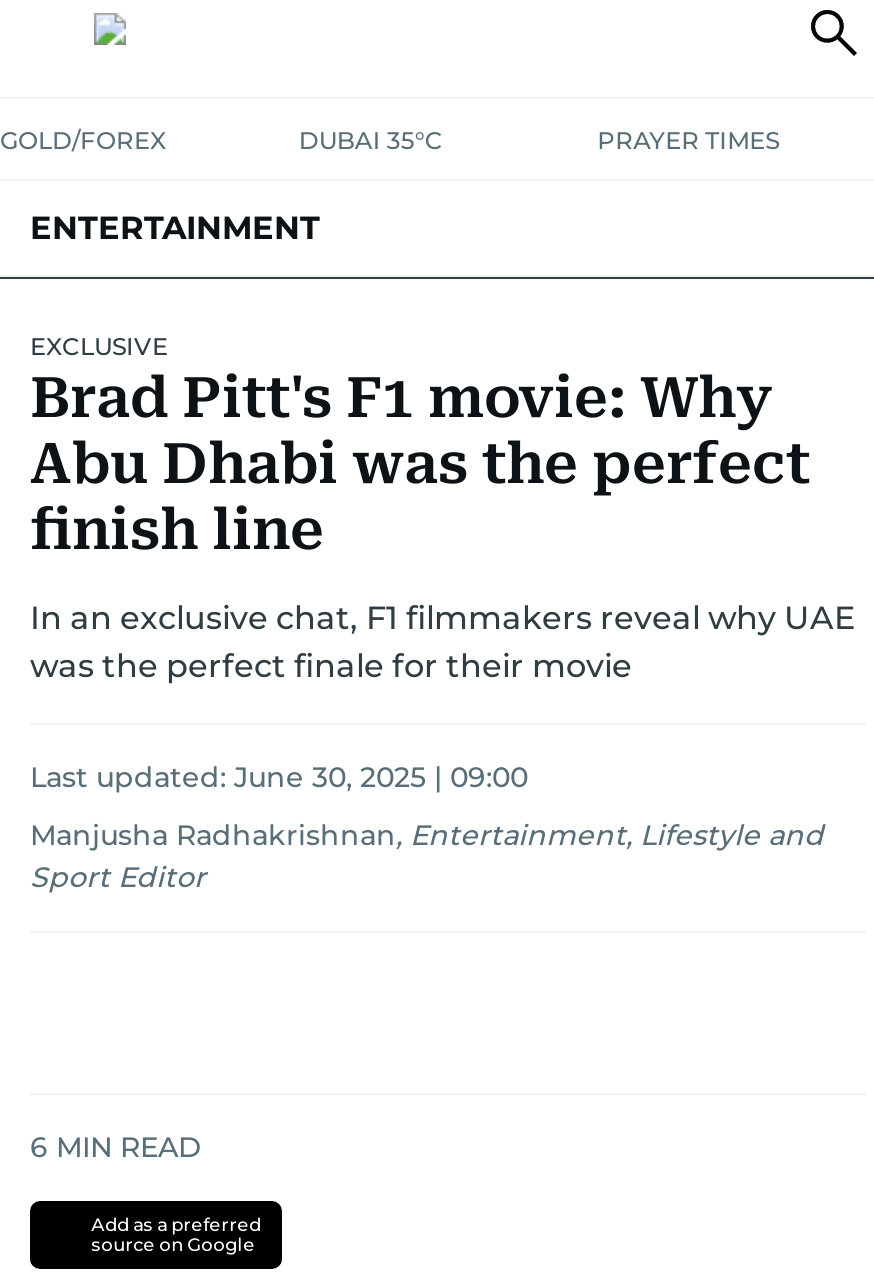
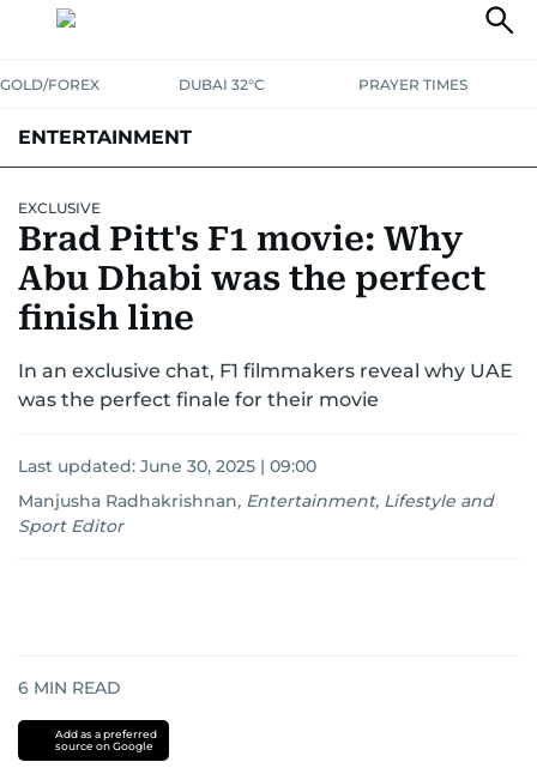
- DUBAI 35°C
+ DUBAI 32°C
